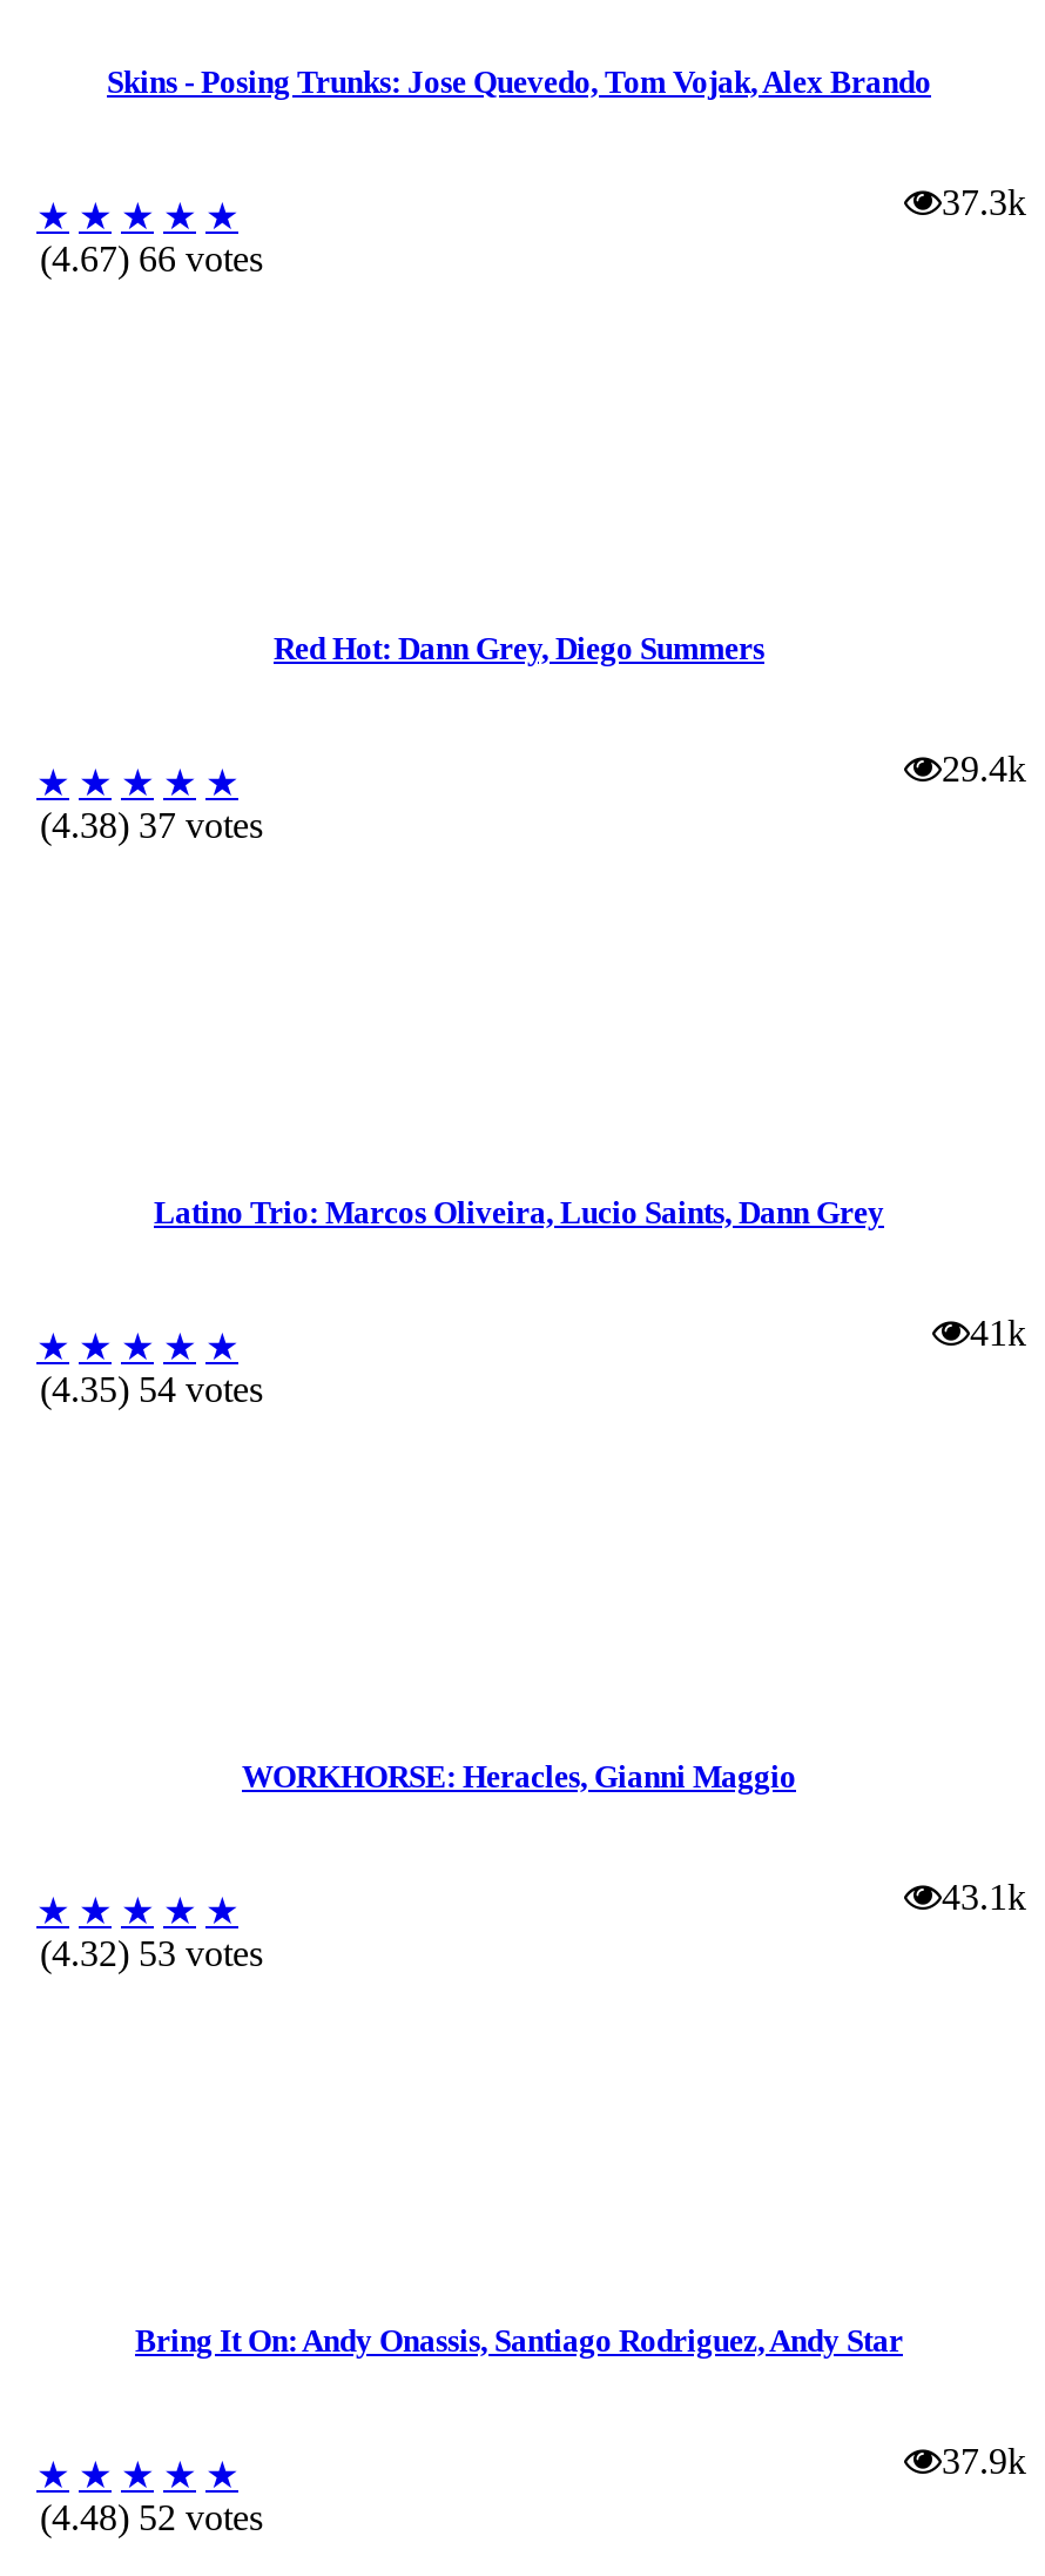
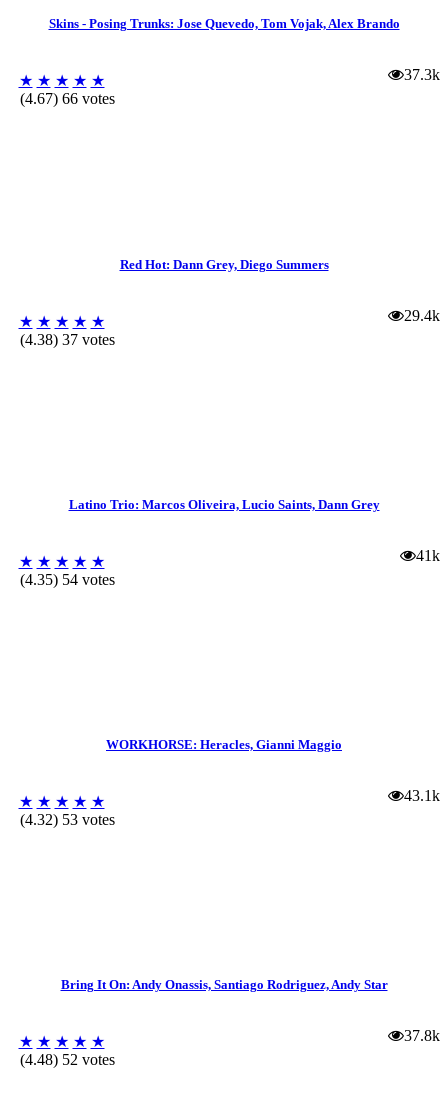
- 37.9k
+ 37.8k
